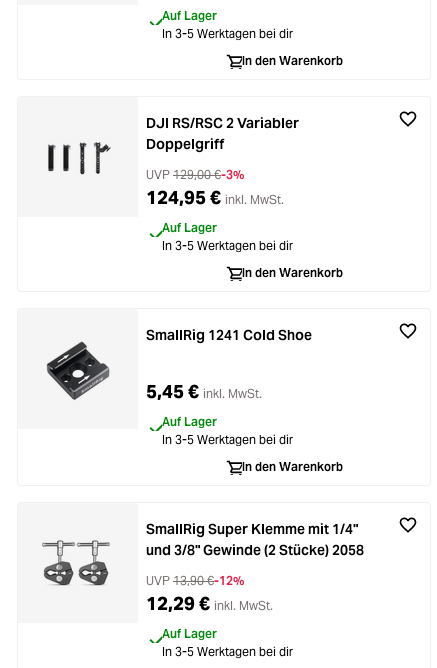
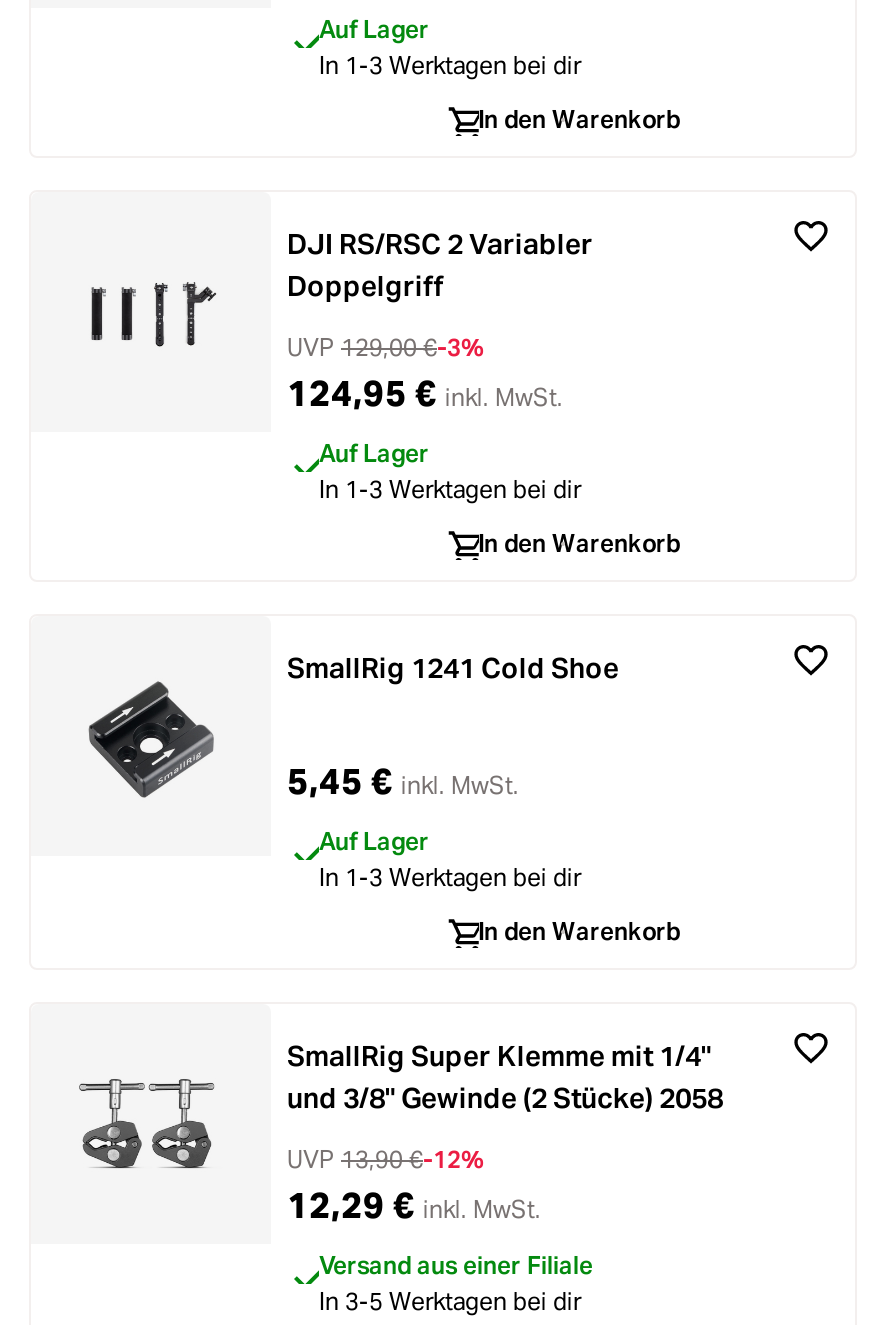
- In 3-5 Werktagen bei dir
+ In 1-3 Werktagen bei dir

- In 3-5 Werktagen bei dir
+ In 1-3 Werktagen bei dir

- In 3-5 Werktagen bei dir
+ In 1-3 Werktagen bei dir

- Auf Lager
+ Versand aus einer Filiale
